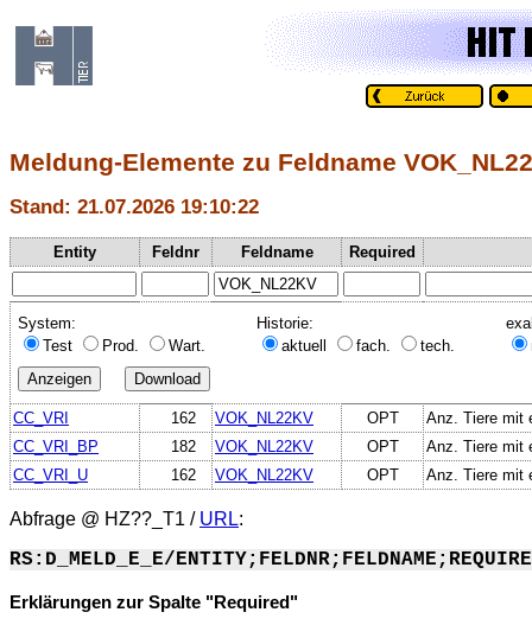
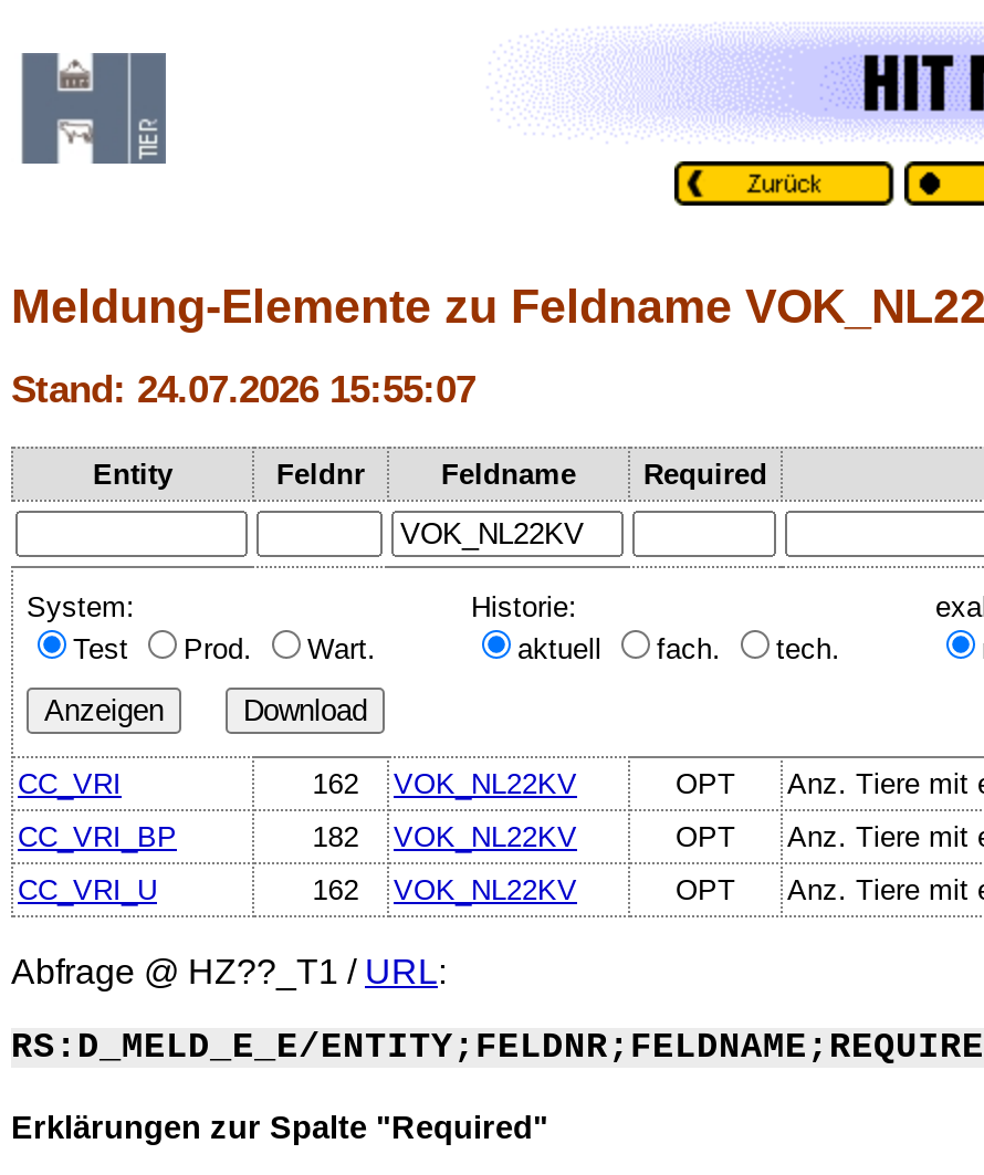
- Stand: 21.07.2026 19:10:22
+ Stand: 24.07.2026 15:55:07
